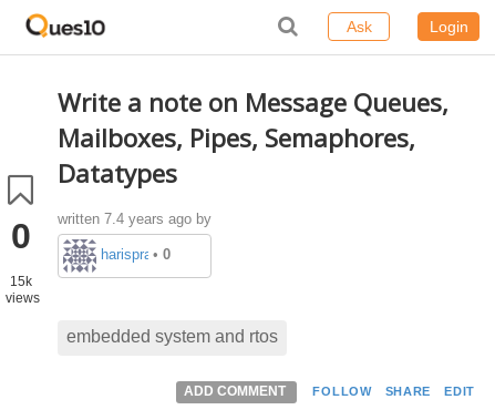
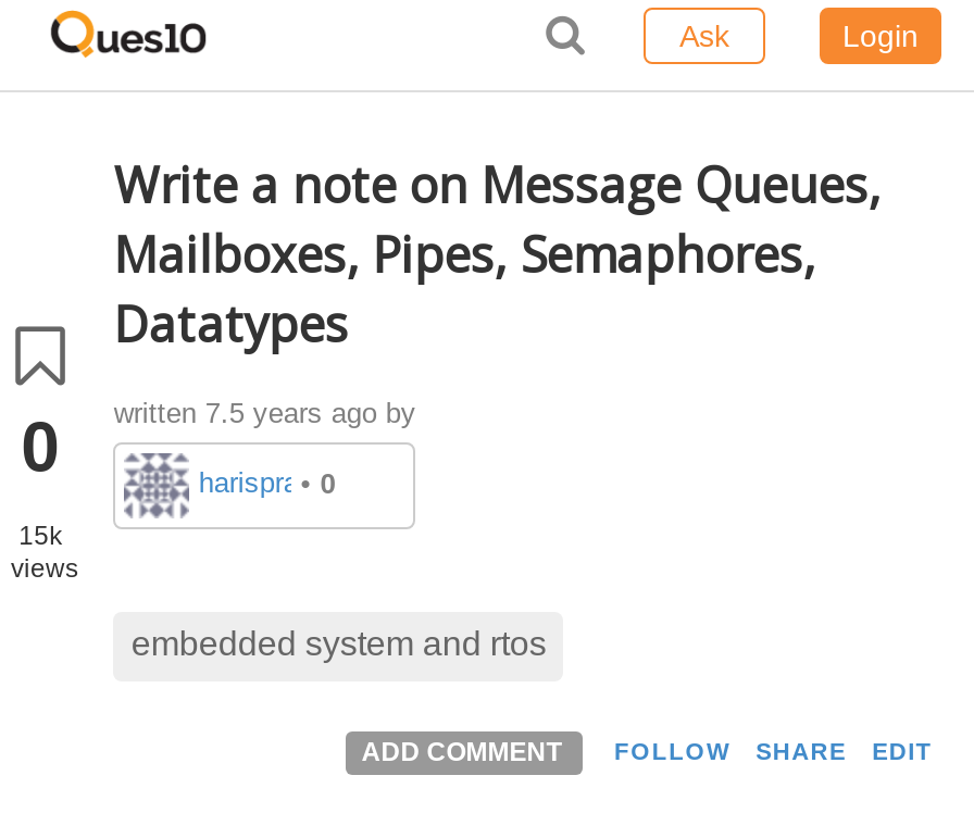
- written 7.4 years ago by
+ written 7.5 years ago by
